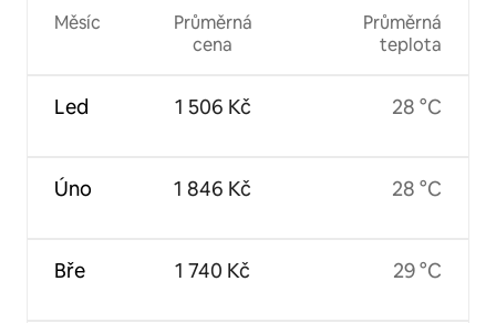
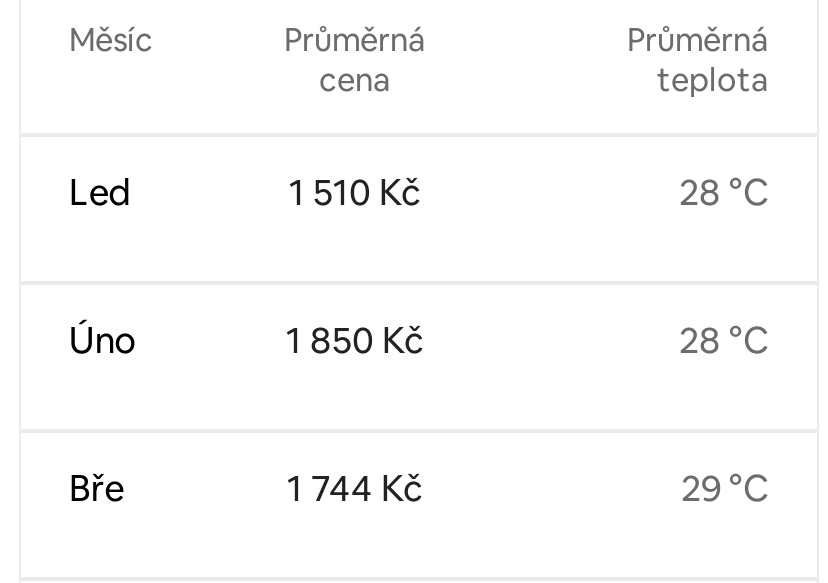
- 1 506 Kč
+ 1 510 Kč

- 1 846 Kč
+ 1 850 Kč

- 1 740 Kč
+ 1 744 Kč
